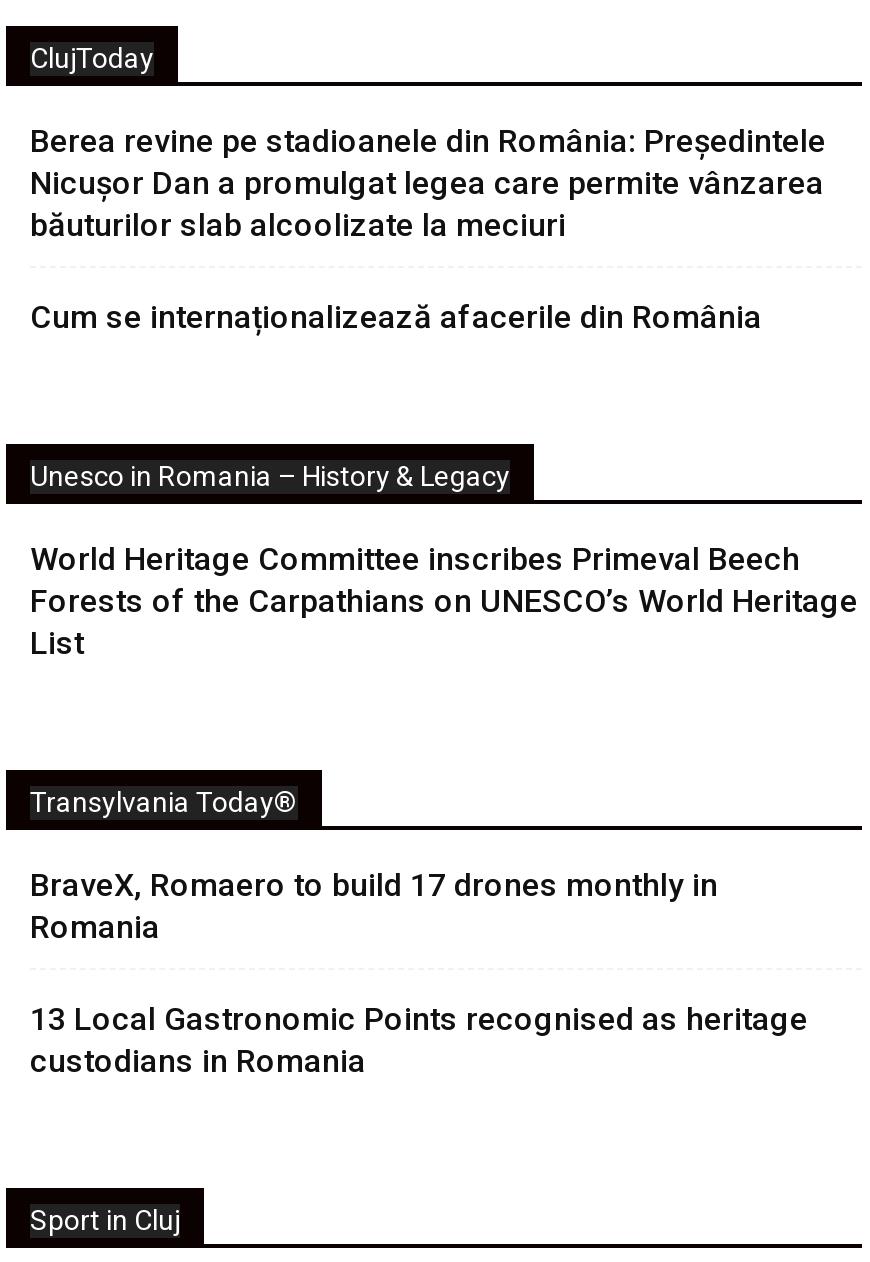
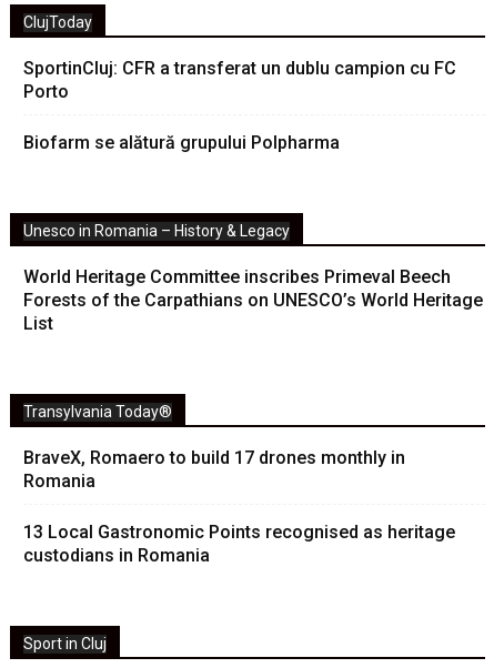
- Berea revine pe stadioanele din România: Președintele
- Nicușor Dan a promulgat legea care permite vânzarea
- băuturilor slab alcoolizate la meciuri
+ SportinCluj: CFR a transferat un dublu campion cu FC
+ Porto

- Cum se internaționalizează afacerile din România
+ Biofarm se alătură grupului Polpharma
